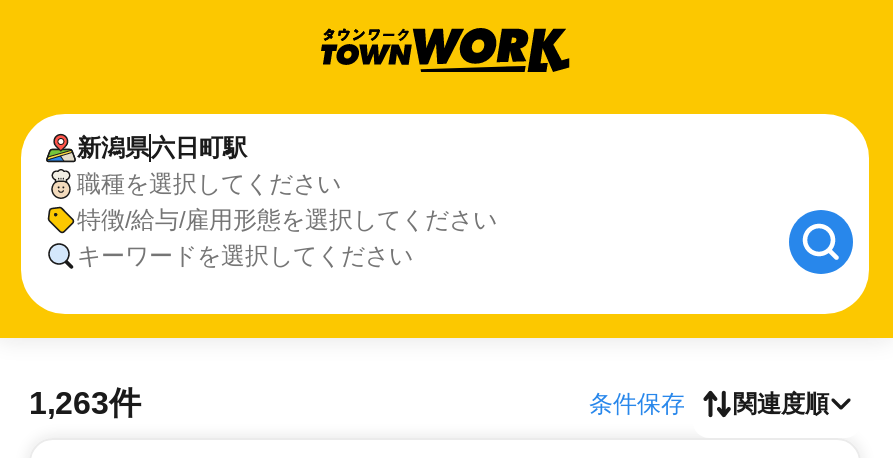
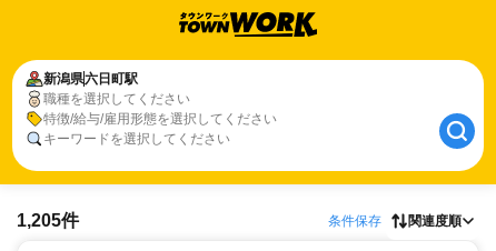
- 1,263件
+ 1,205件
